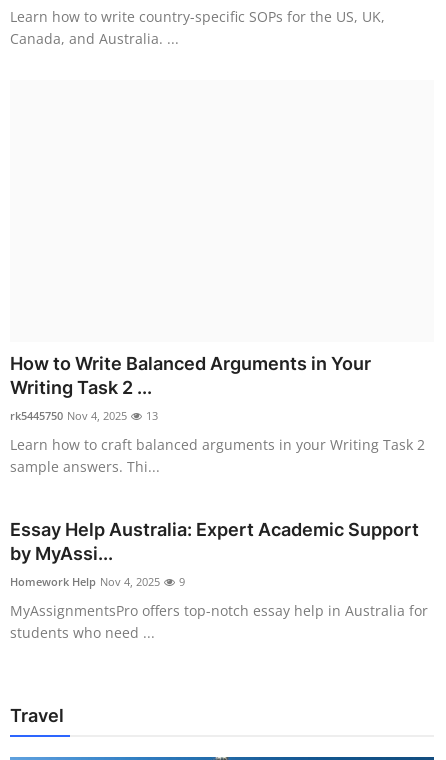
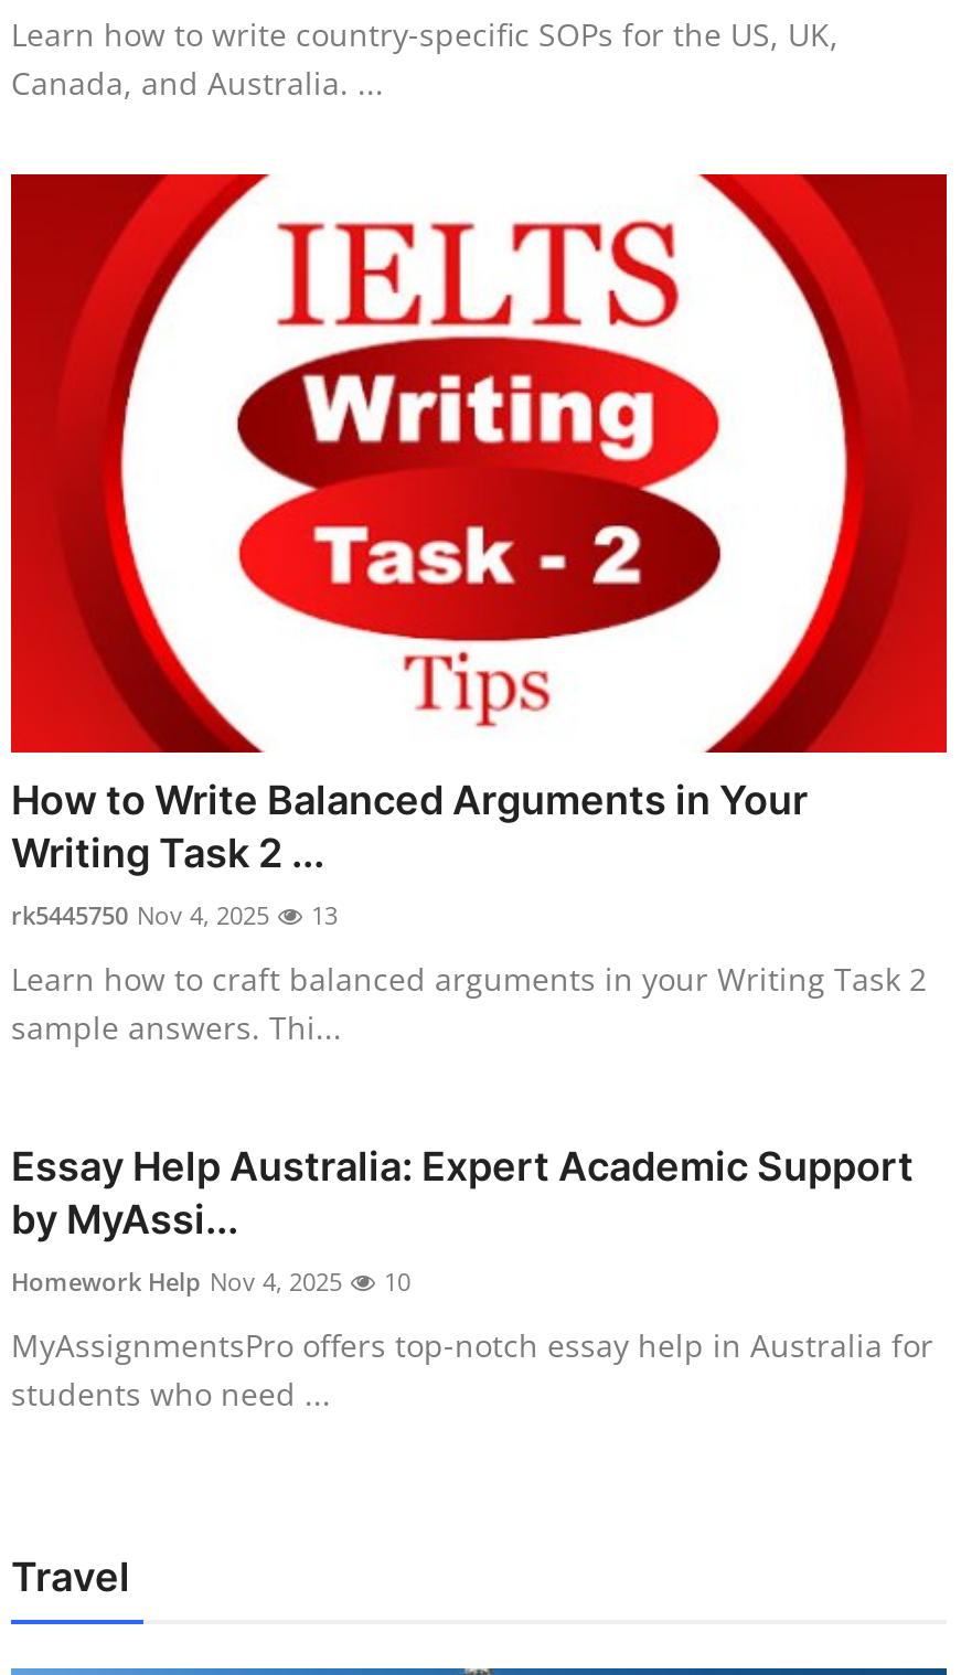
+ [image]

- Homework Help Nov 4, 2025 9
+ Homework Help Nov 4, 2025 10
